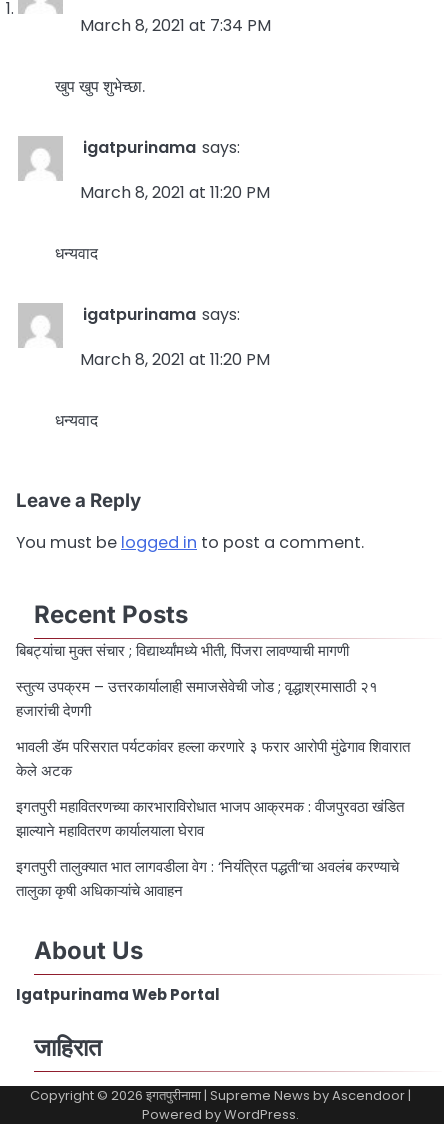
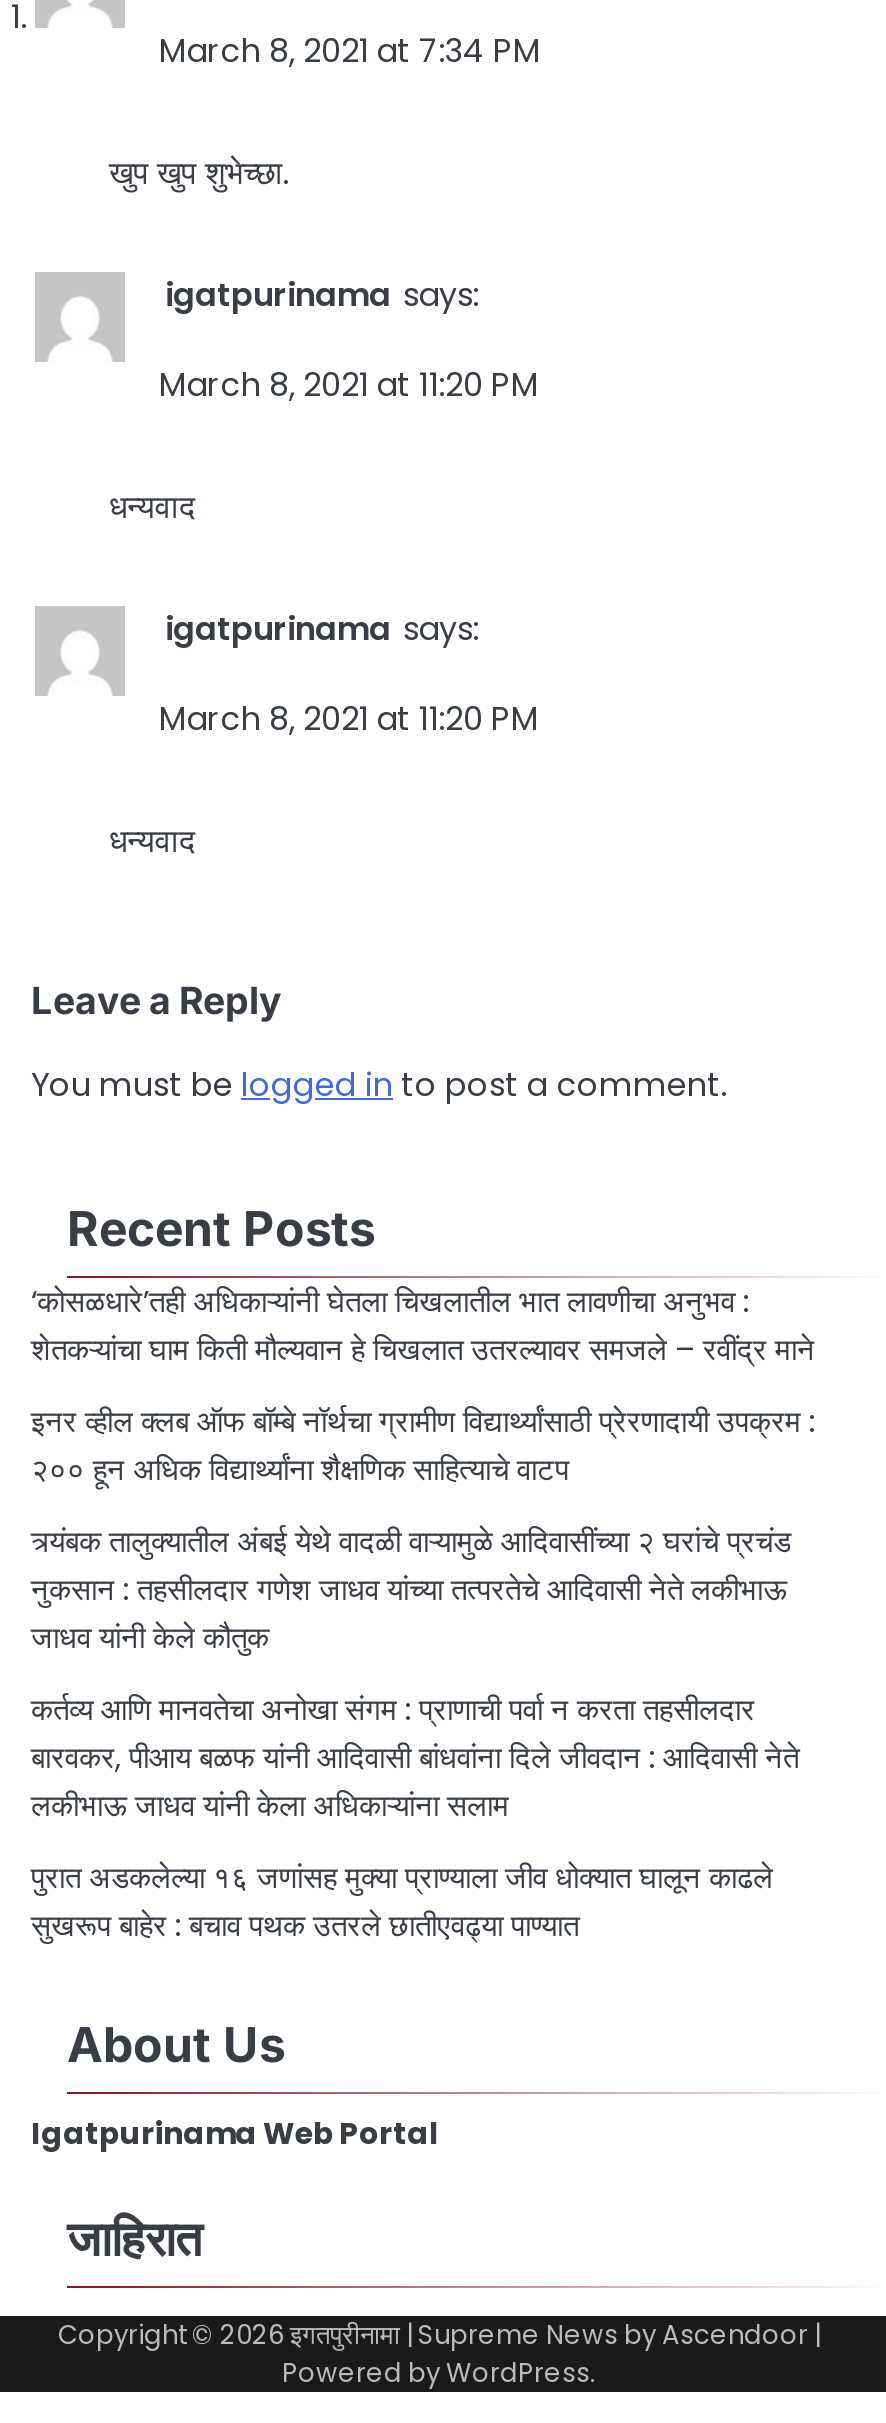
- बिबट्यांचा मुक्त संचार ; विद्यार्थ्यांमध्ये भीती, पिंजरा लावण्याची मागणी
+ ‘कोसळधारे’तही अधिकाऱ्यांनी घेतला चिखलातील भात लावणीचा अनुभव :
+ शेतकऱ्यांचा घाम किती मौल्यवान हे चिखलात उतरल्यावर समजले – रवींद्र माने

- स्तुत्य उपक्रम – उत्तरकार्यालाही समाजसेवेची जोड ; वृद्धाश्रमासाठी २१
- हजारांची देणगी
+ इनर व्हील क्लब ऑफ बॉम्बे नॉर्थचा ग्रामीण विद्यार्थ्यांसाठी प्रेरणादायी उपक्रम :
+ २०० हून अधिक विद्यार्थ्यांना शैक्षणिक साहित्याचे वाटप

- भावली डॅम परिसरात पर्यटकांवर हल्ला करणारे ३ फरार आरोपी मुंढेगाव शिवारात
- केले अटक
+ त्र्यंबक तालुक्यातील अंबई येथे वादळी वाऱ्यामुळे आदिवासींच्या २ घरांचे प्रचंड
+ नुकसान : तहसीलदार गणेश जाधव यांच्या तत्परतेचे आदिवासी नेते लकीभाऊ
+ जाधव यांनी केले कौतुक

- इगतपुरी महावितरणच्या कारभाराविरोधात भाजप आक्रमक : वीजपुरवठा खंडित
- झाल्याने महावितरण कार्यालयाला घेराव
+ कर्तव्य आणि मानवतेचा अनोखा संगम : प्राणाची पर्वा न करता तहसीलदार
+ बारवकर, पीआय बळफ यांनी आदिवासी बांधवांना दिले जीवदान : आदिवासी नेते
+ लकीभाऊ जाधव यांनी केला अधिकाऱ्यांना सलाम

- इगतपुरी तालुक्यात भात लागवडीला वेग : ‘नियंत्रित पद्धती’चा अवलंब करण्याचे
- तालुका कृषी अधिकाऱ्यांचे आवाहन
+ पुरात अडकलेल्या १६ जणांसह मुक्या प्राण्याला जीव धोक्यात घालून काढले
+ सुखरूप बाहेर : बचाव पथक उतरले छातीएवढ्या पाण्यात
